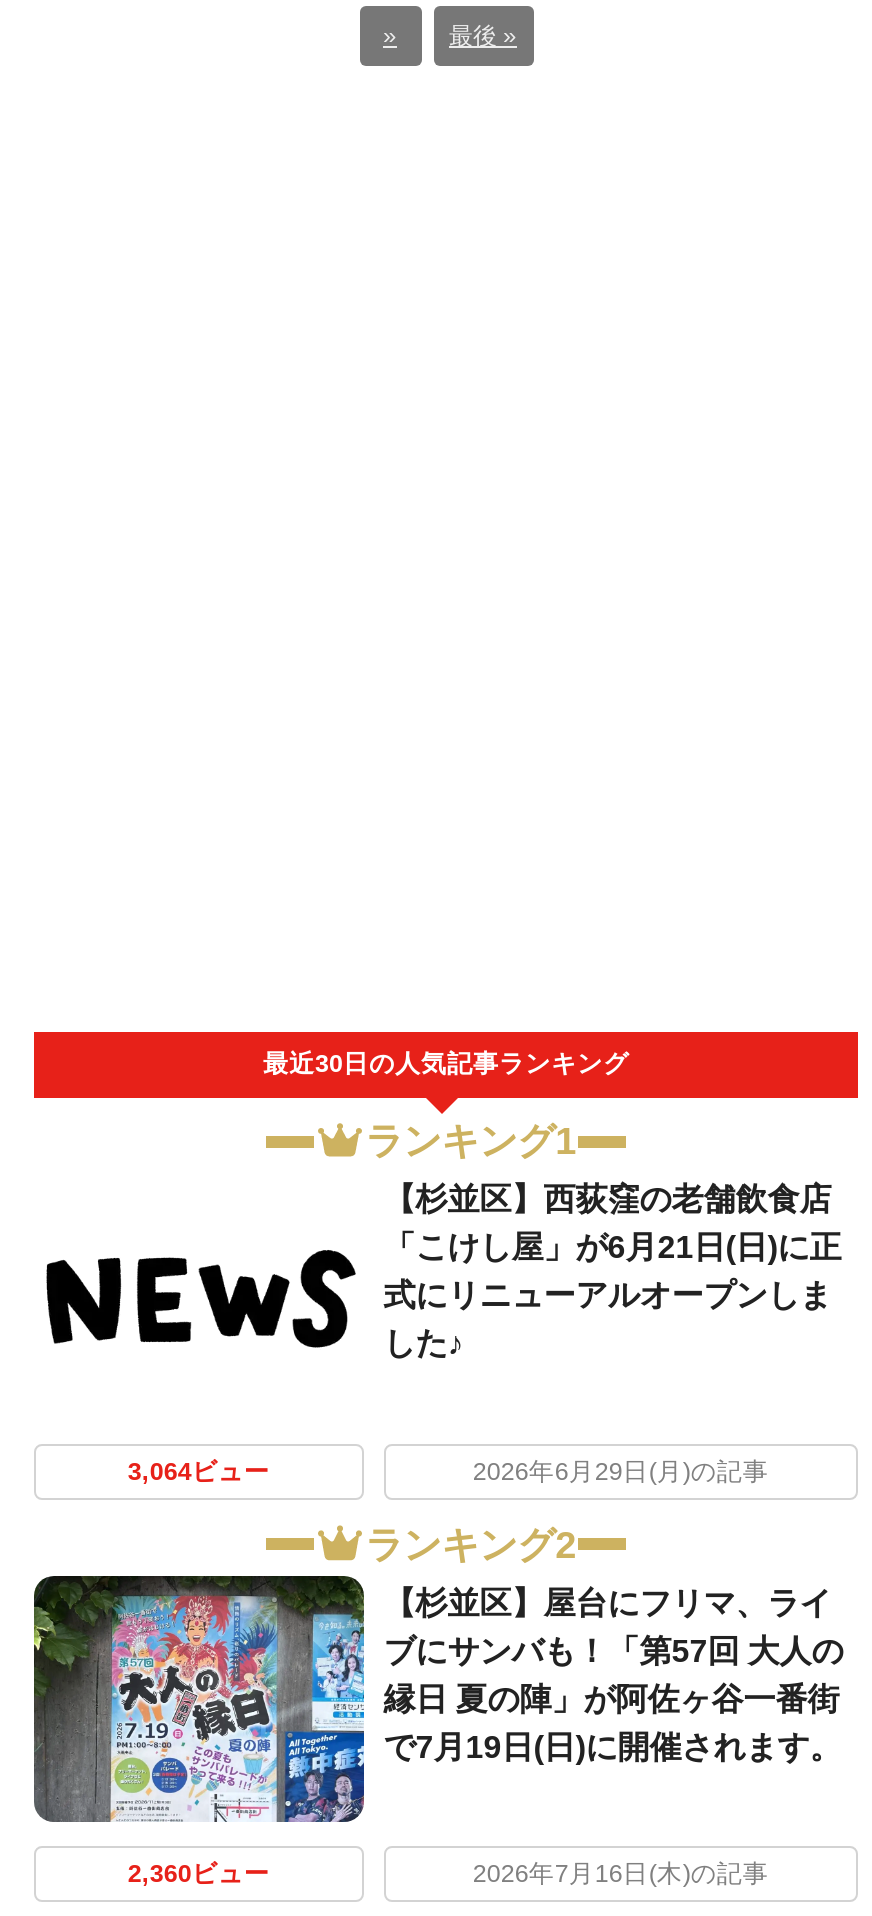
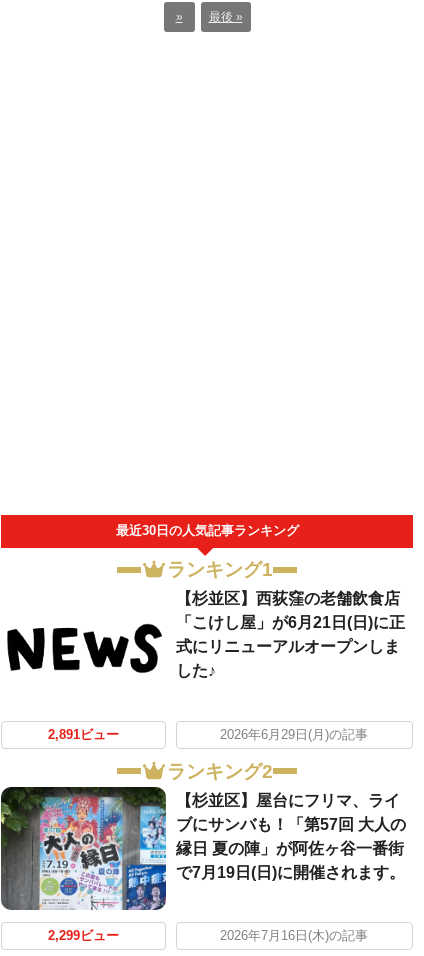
- 3,064ビュー
+ 2,891ビュー

- 2,360ビュー
+ 2,299ビュー
